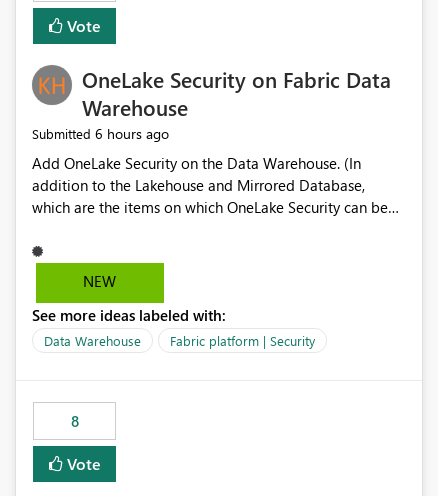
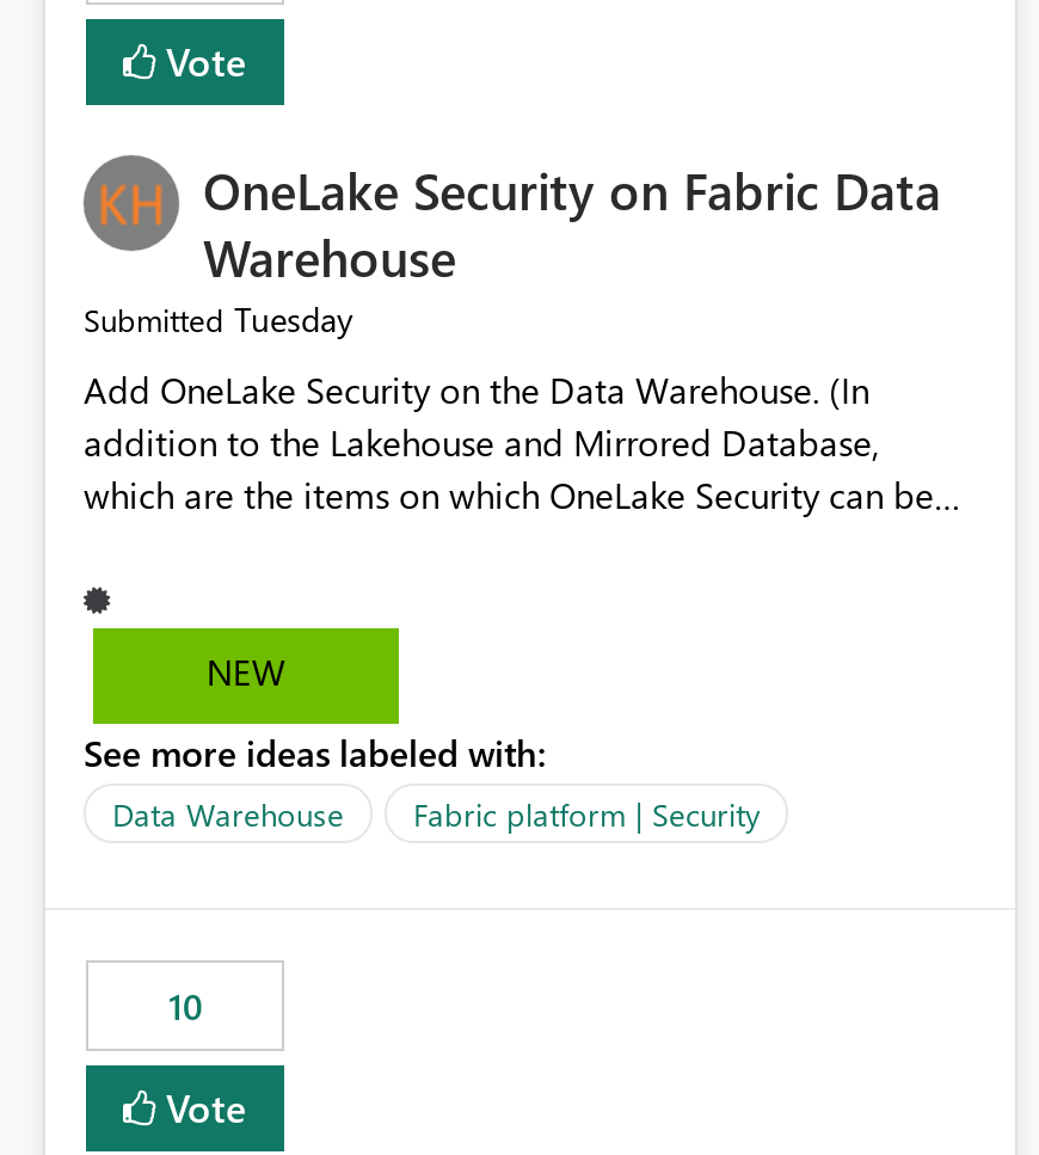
- Submitted 6 hours ago
+ Submitted Tuesday

- 8
+ 10
